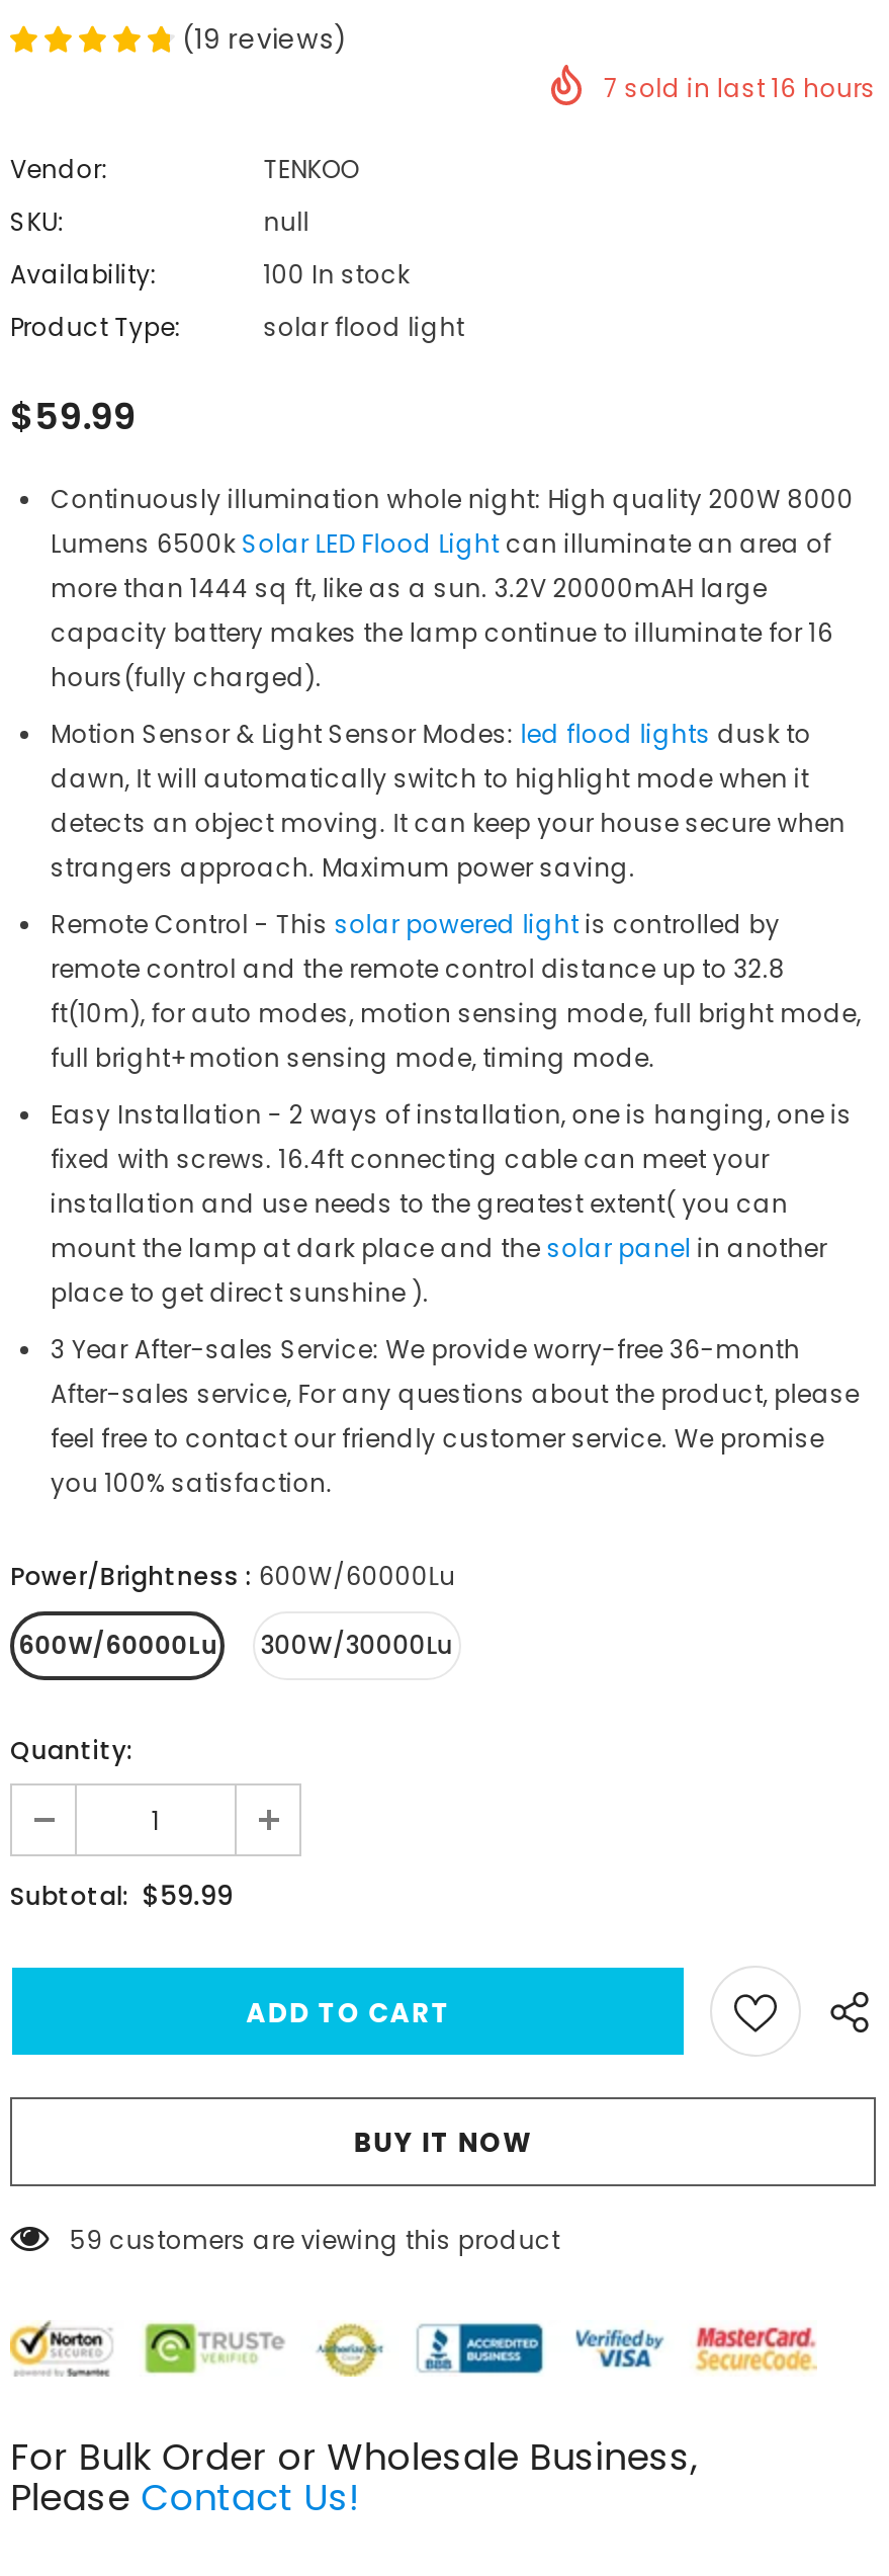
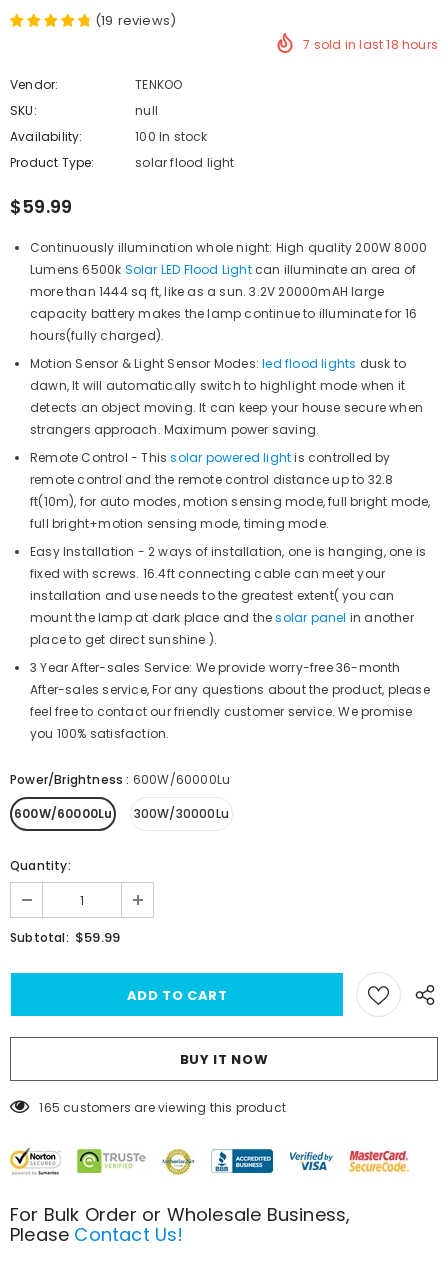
- 7 sold in last 16 hours
+ 7 sold in last 18 hours

- 59 customers are viewing this product
+ 165 customers are viewing this product
